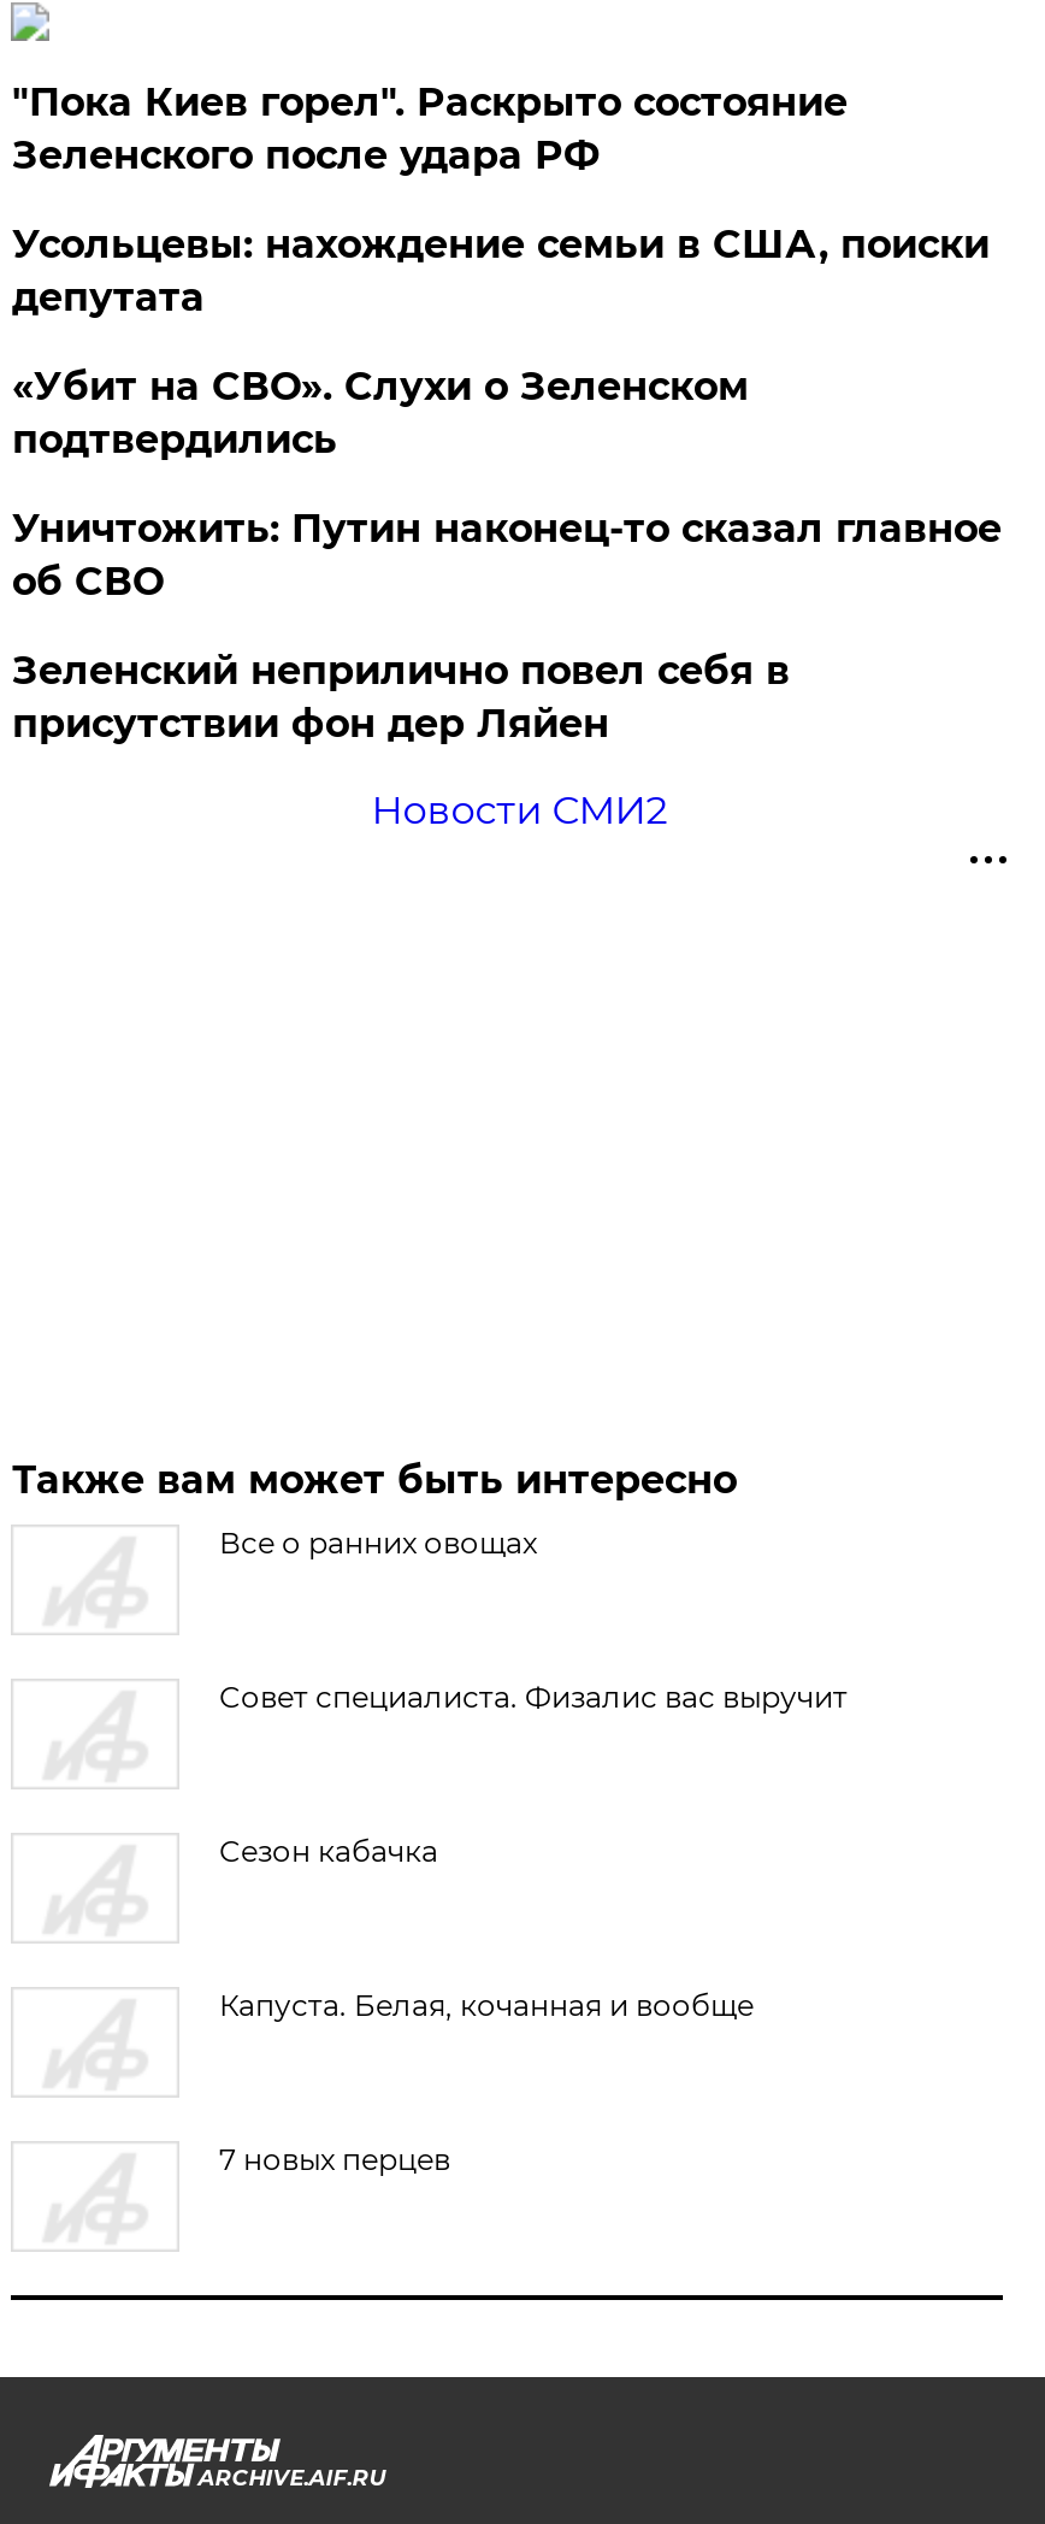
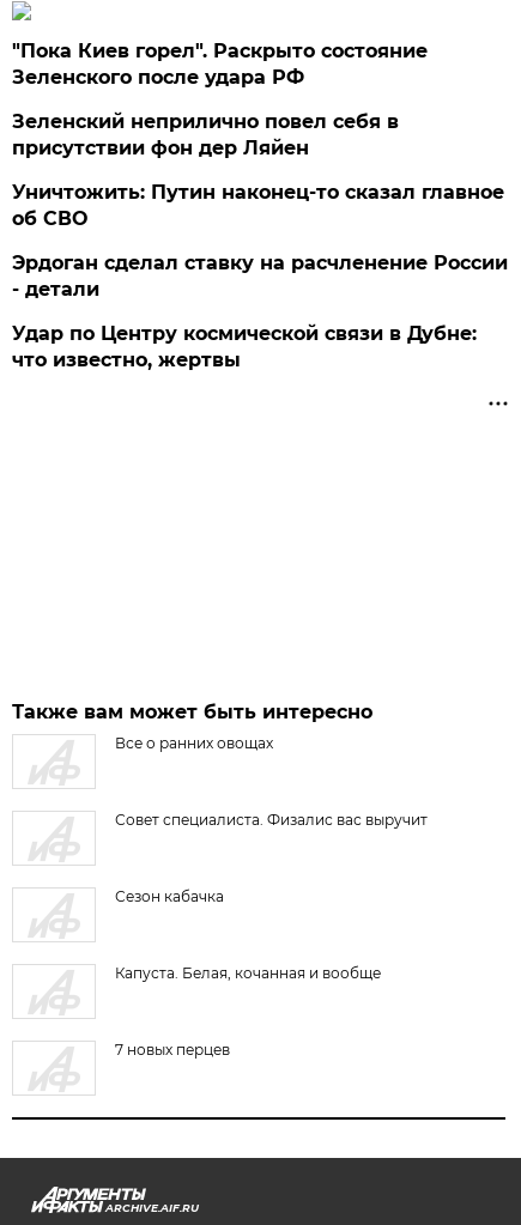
- Усольцевы: нахождение семьи в США, поиски
- депутата
- «Убит на СВО». Слухи о Зеленском
- подтвердились

moved down: Уничтожить: Путин наконец-то сказал главное | об СВО

moved up: Зеленский неприлично повел cебя в | присутствии фон дер Ляйен

- Новости СМИ2
+ Эрдоган сделал ставку на расчленение России
+ - детали
+ Удар по Центру космической связи в Дубне:
+ что известно, жертвы
